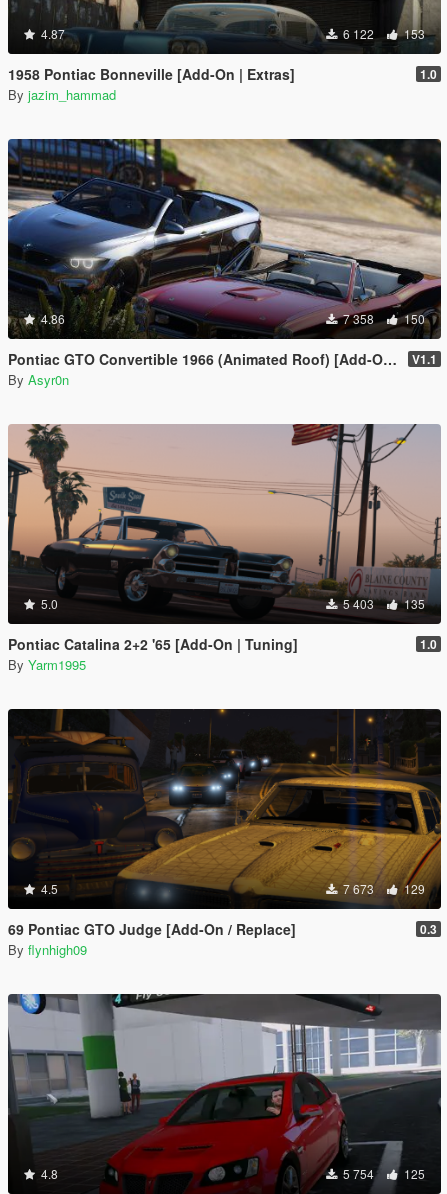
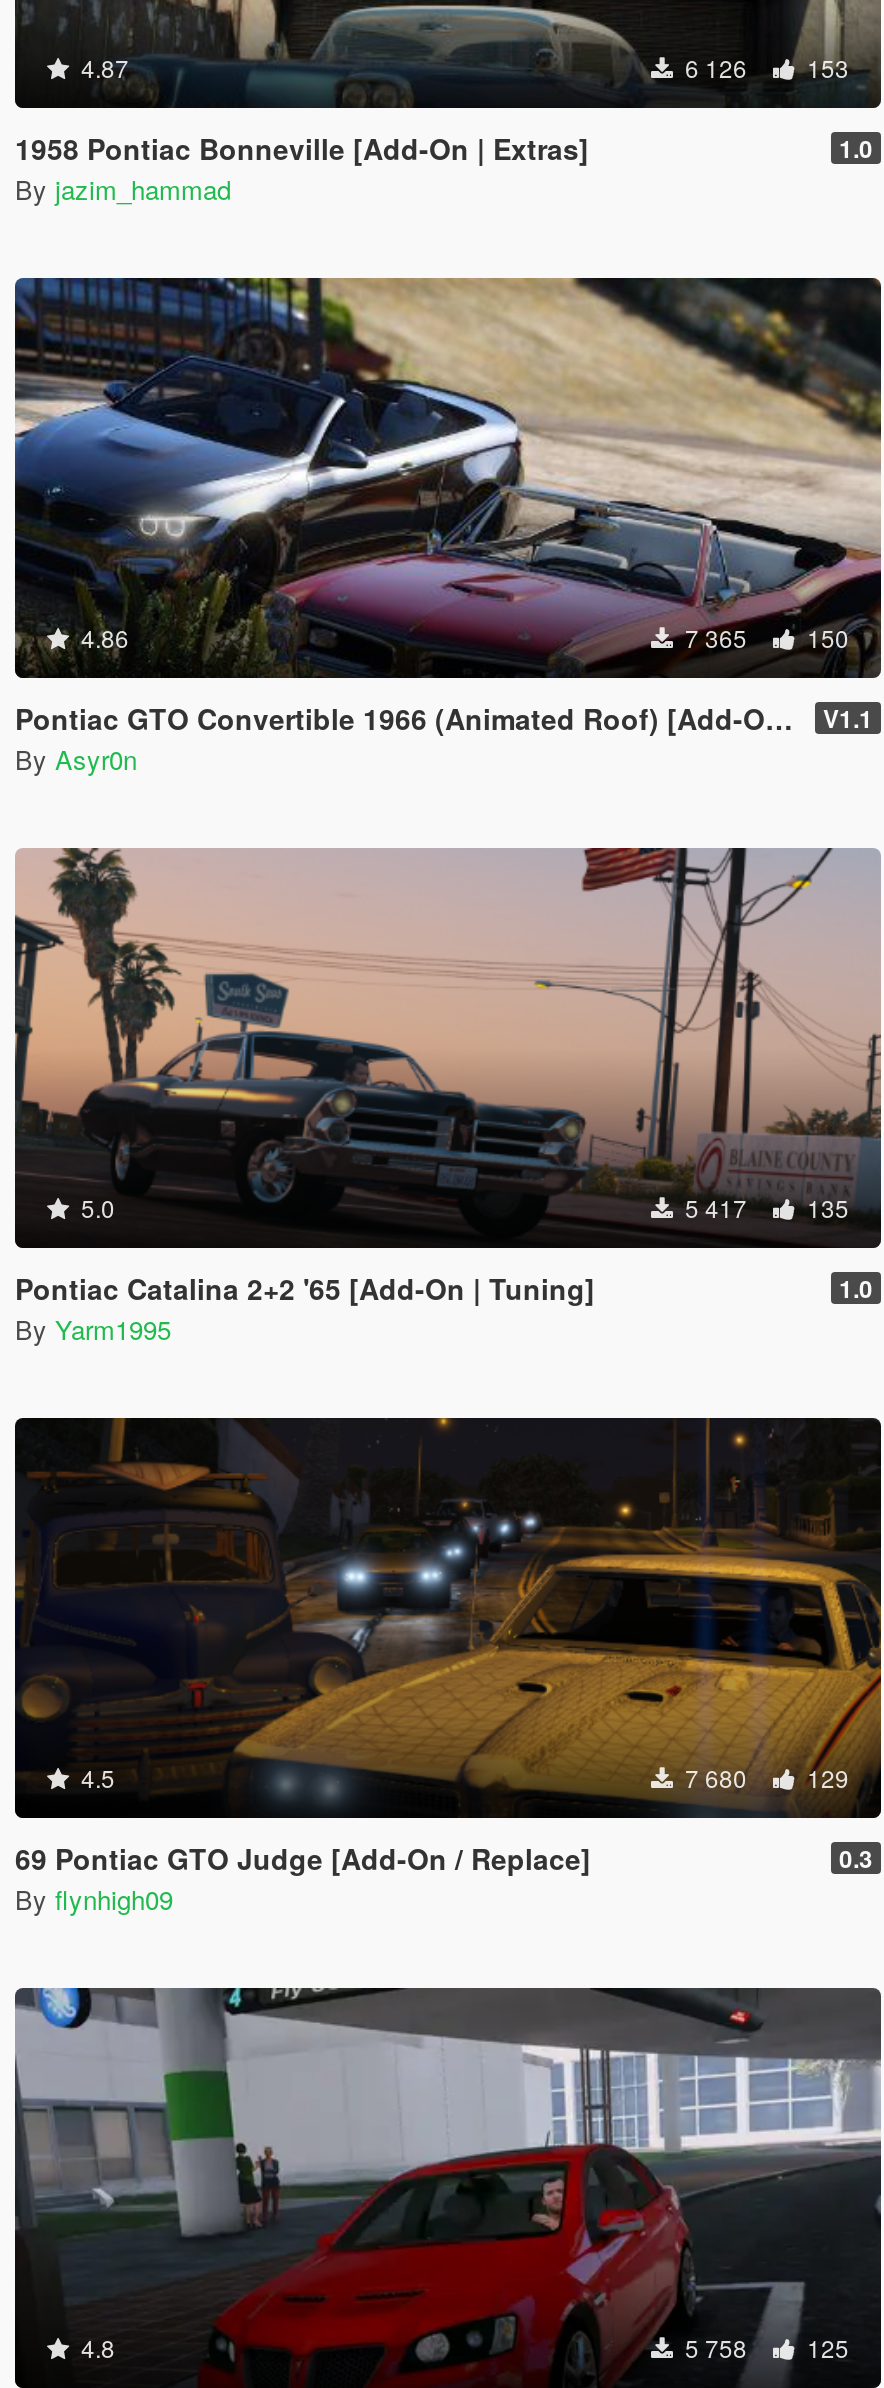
- 6 122 153
+ 6 126 153

- 7 358 150
+ 7 365 150

- 5 403 135
+ 5 417 135

- 7 673 129
+ 7 680 129

- 5 754 125
+ 5 758 125
